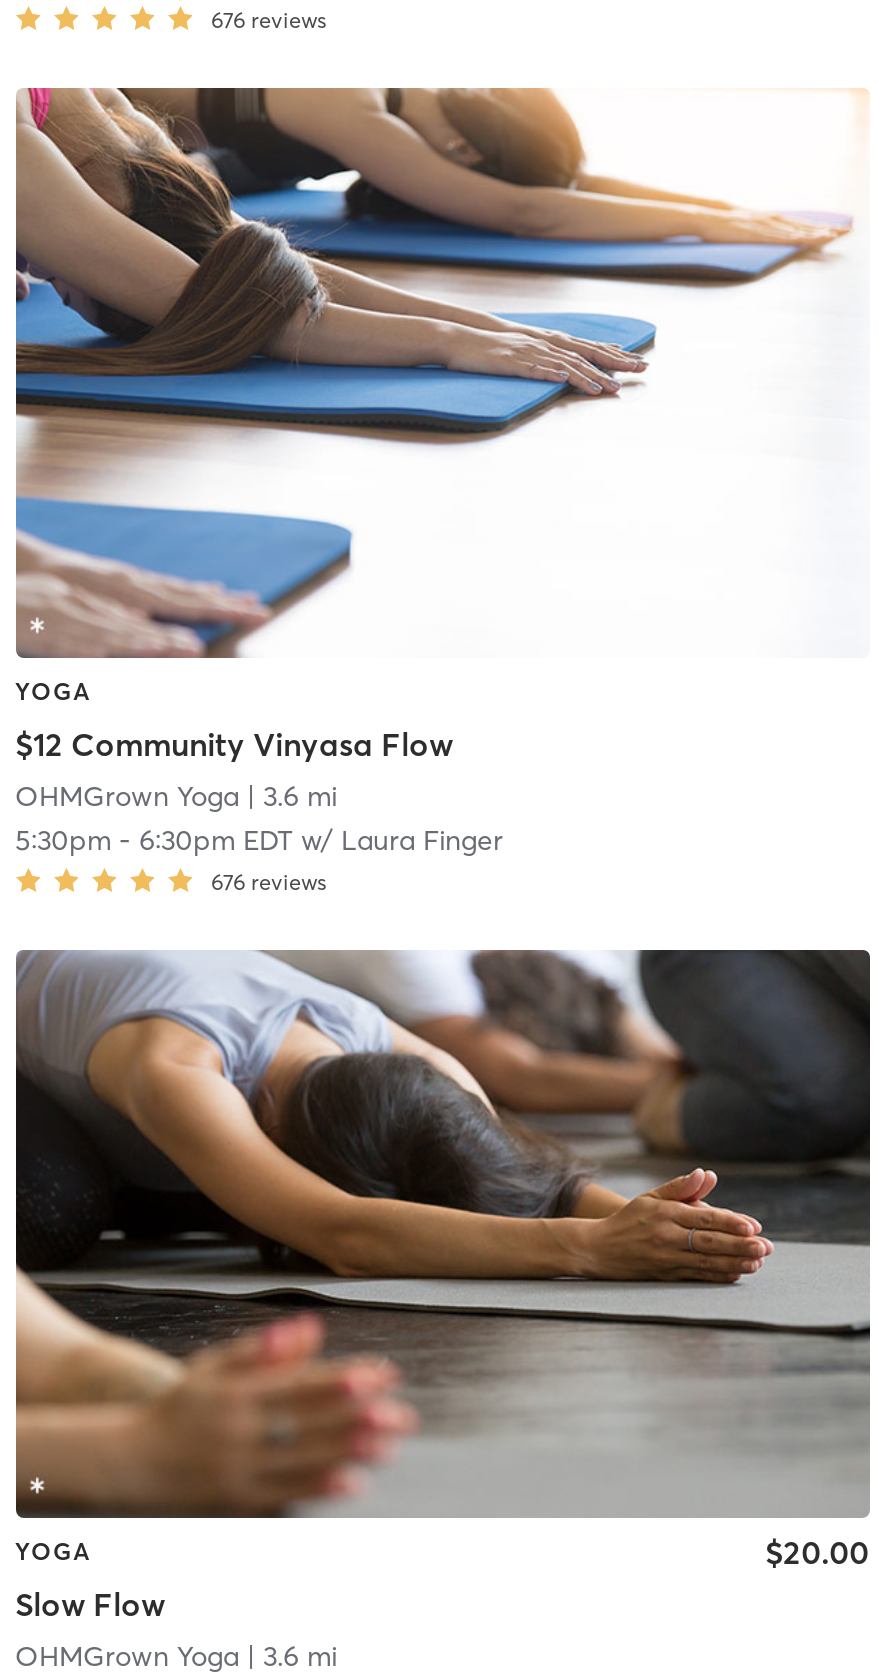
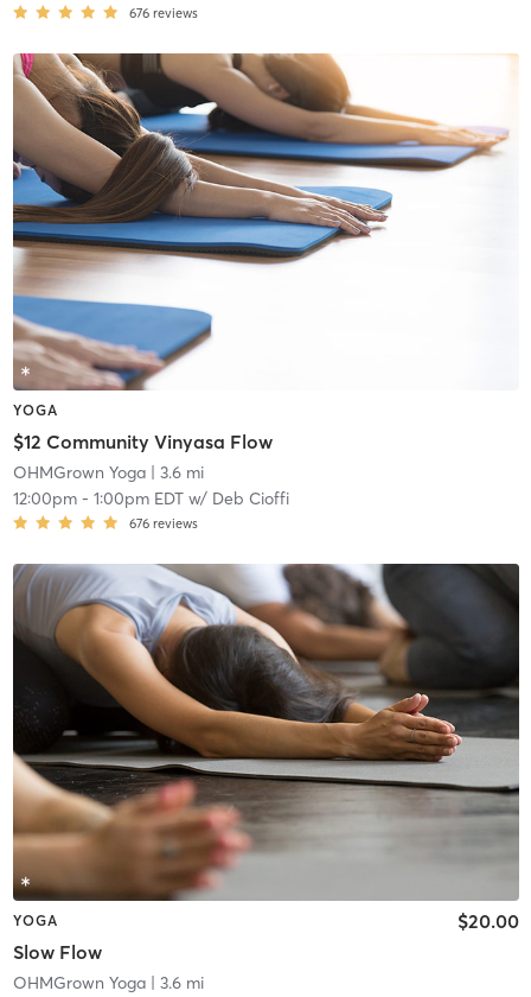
- 5:30pm - 6:30pm EDT w/ Laura Finger
+ 12:00pm - 1:00pm EDT w/ Deb Cioffi
